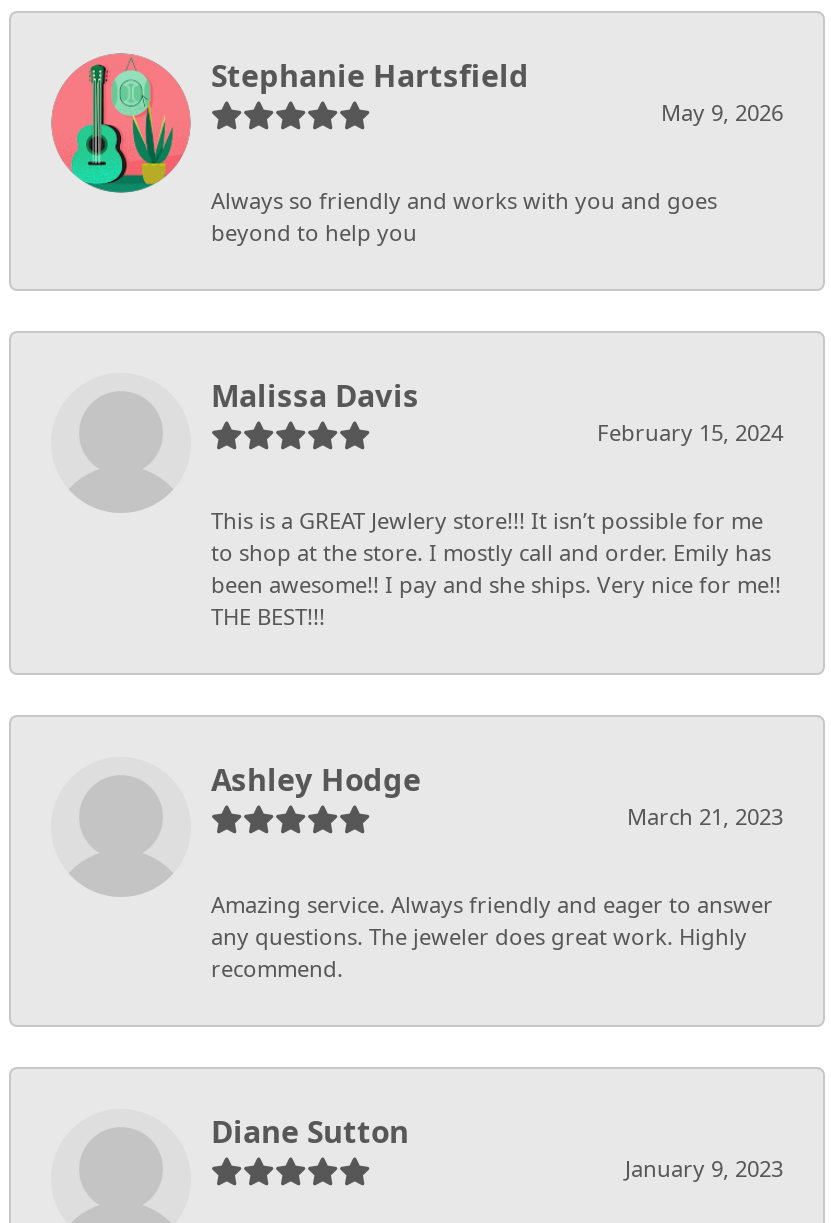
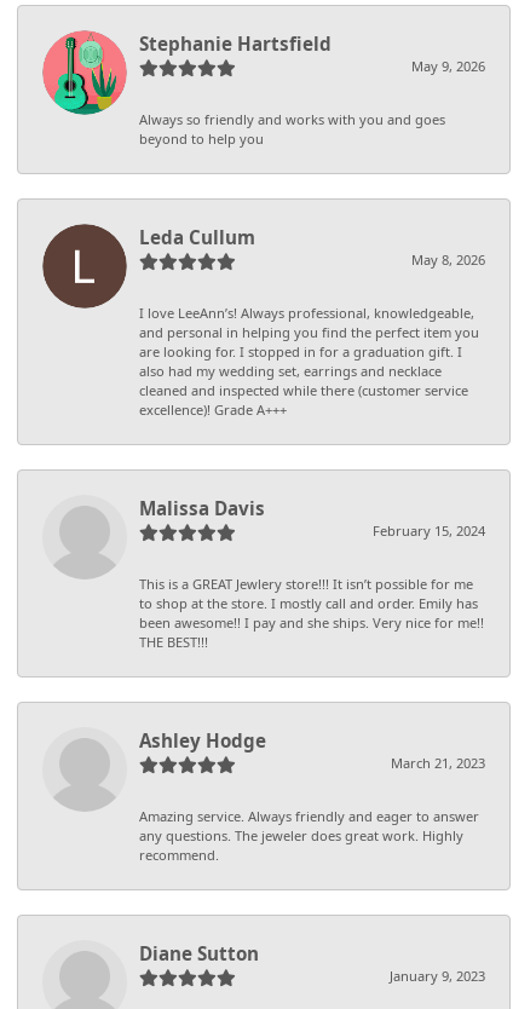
+ [image]
+ Leda Cullum
+ May 8, 2026
+ I love LeeAnn’s! Always professional, knowledgeable,
+ and personal in helping you find the perfect item you
+ are looking for. I stopped in for a graduation gift. I
+ also had my wedding set, earrings and necklace
+ cleaned and inspected while there (customer service
+ excellence)! Grade A+++
